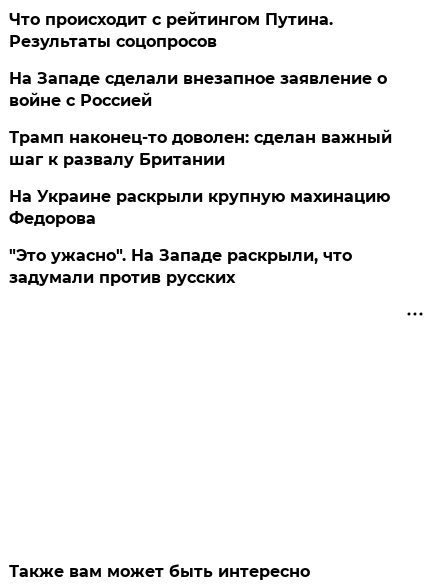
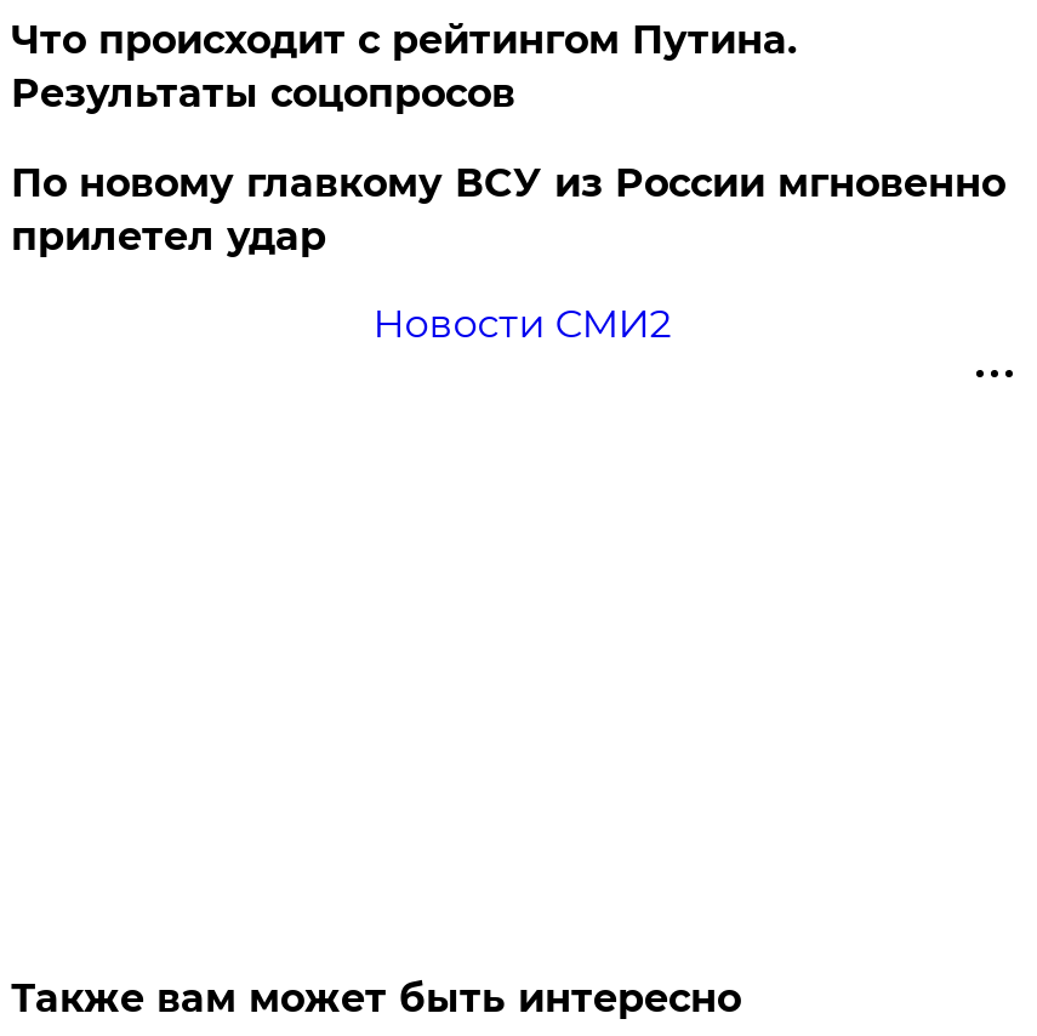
- На Западе сделали внезапное заявление о
- войне с Россией
- Трамп наконец-то доволен: сделан важный
- шаг к развалу Британии
- На Украине раскрыли крупную махинацию
- Федорова
- "Это ужасно". На Западе раскрыли, что
- задумали против русских
+ По новому главкому ВСУ из России мгновенно
+ прилетел удар
+ Новости СМИ2
